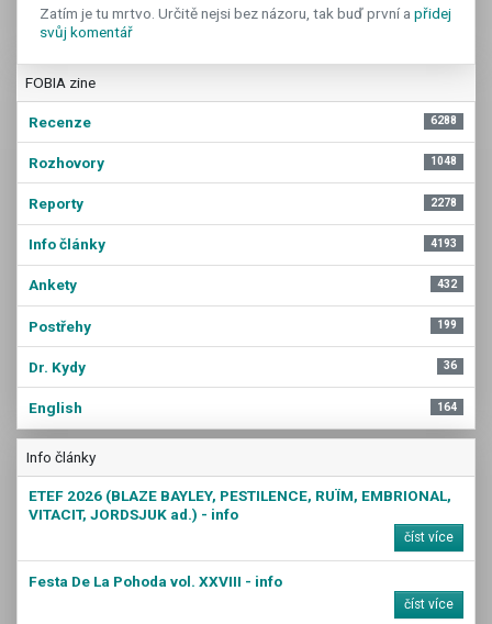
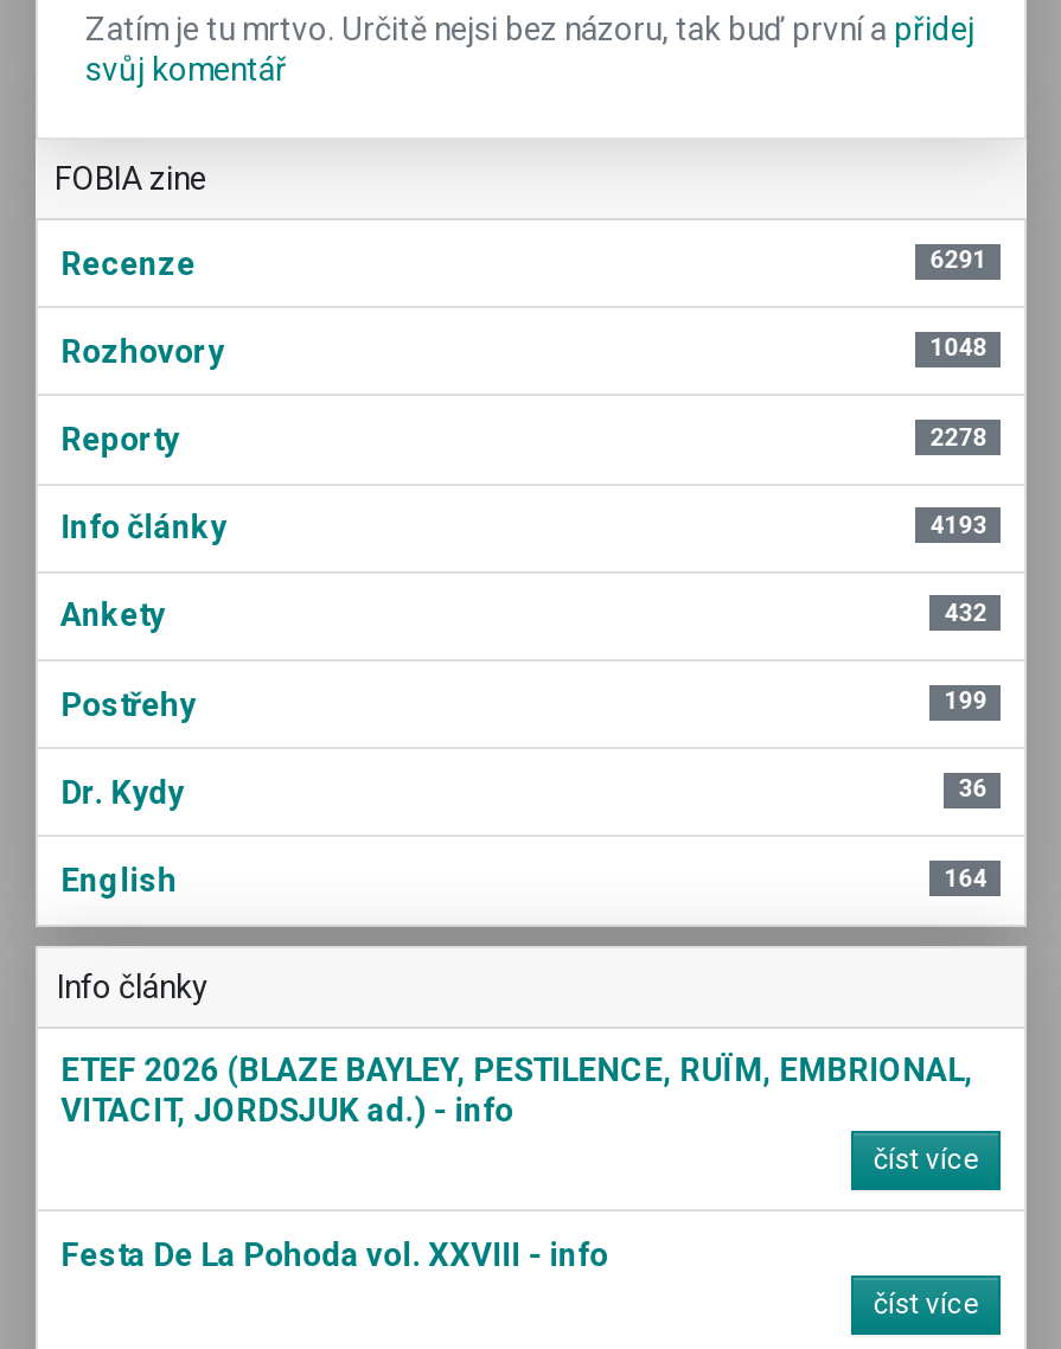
- 6288
+ 6291
